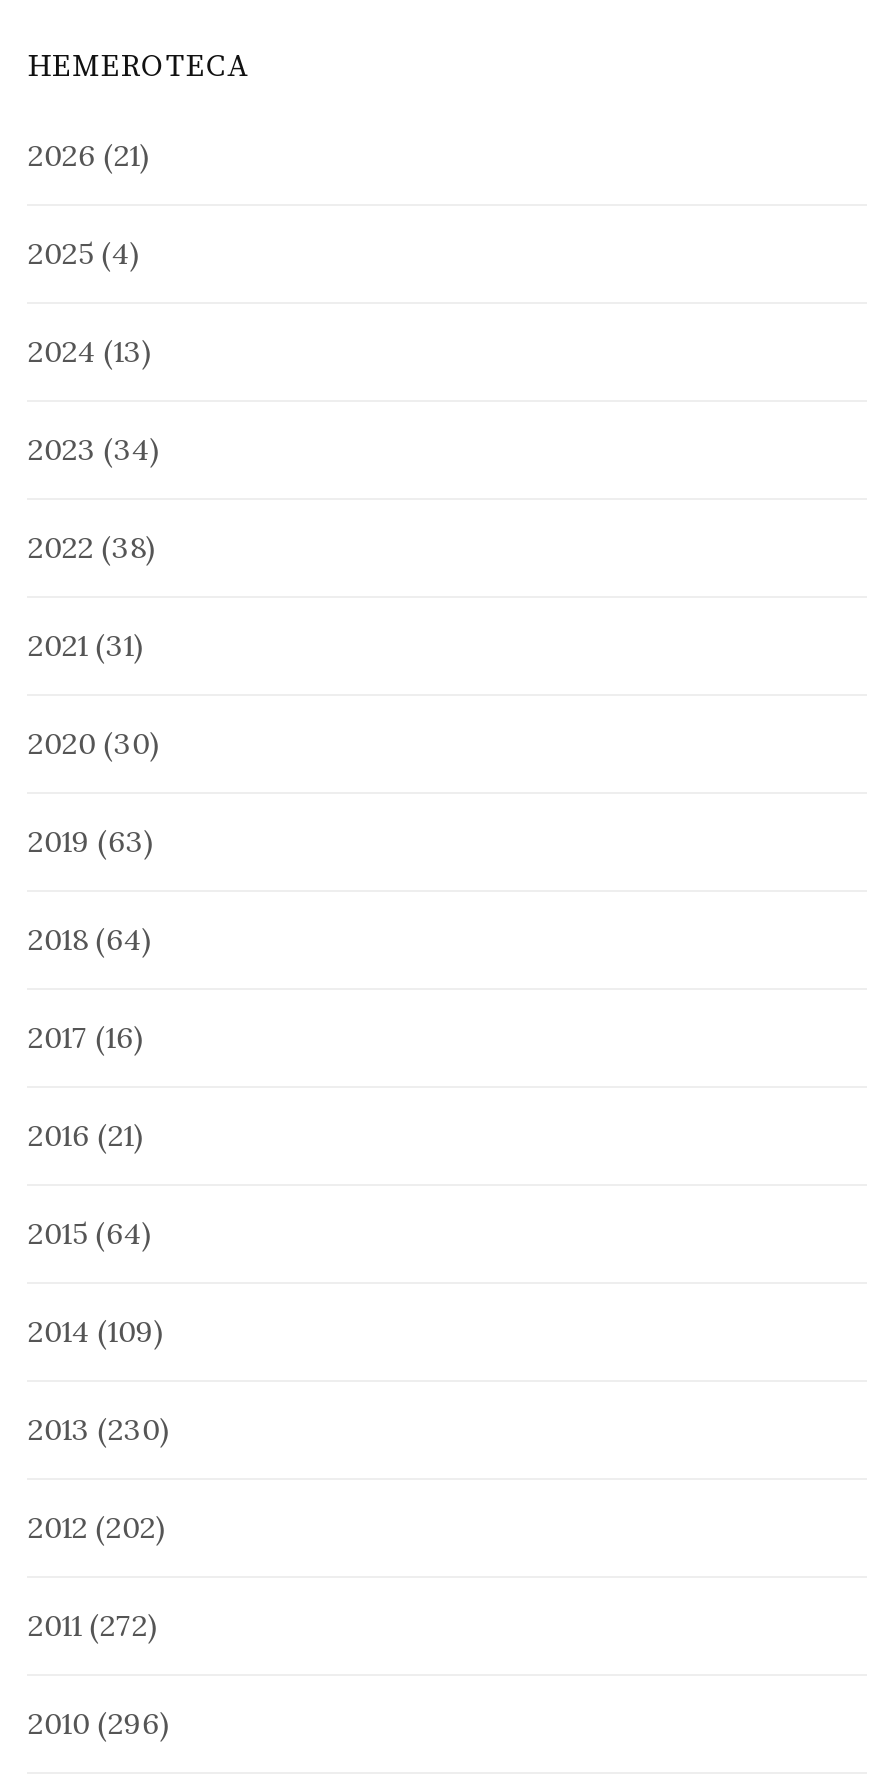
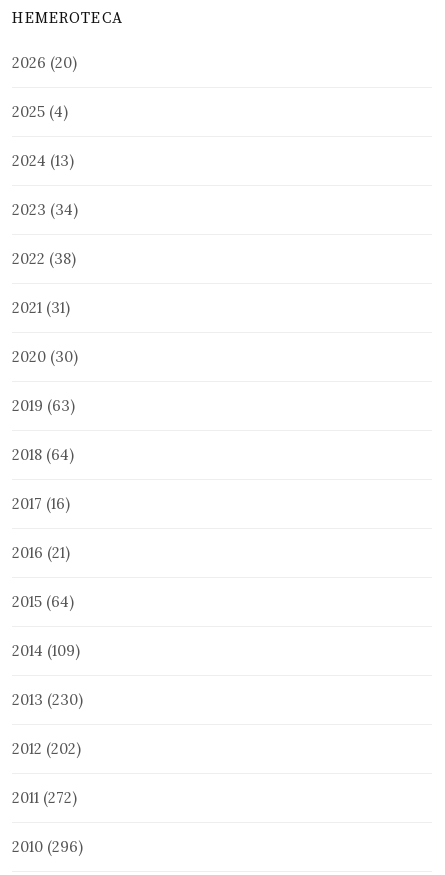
- 2026 (21)
+ 2026 (20)
